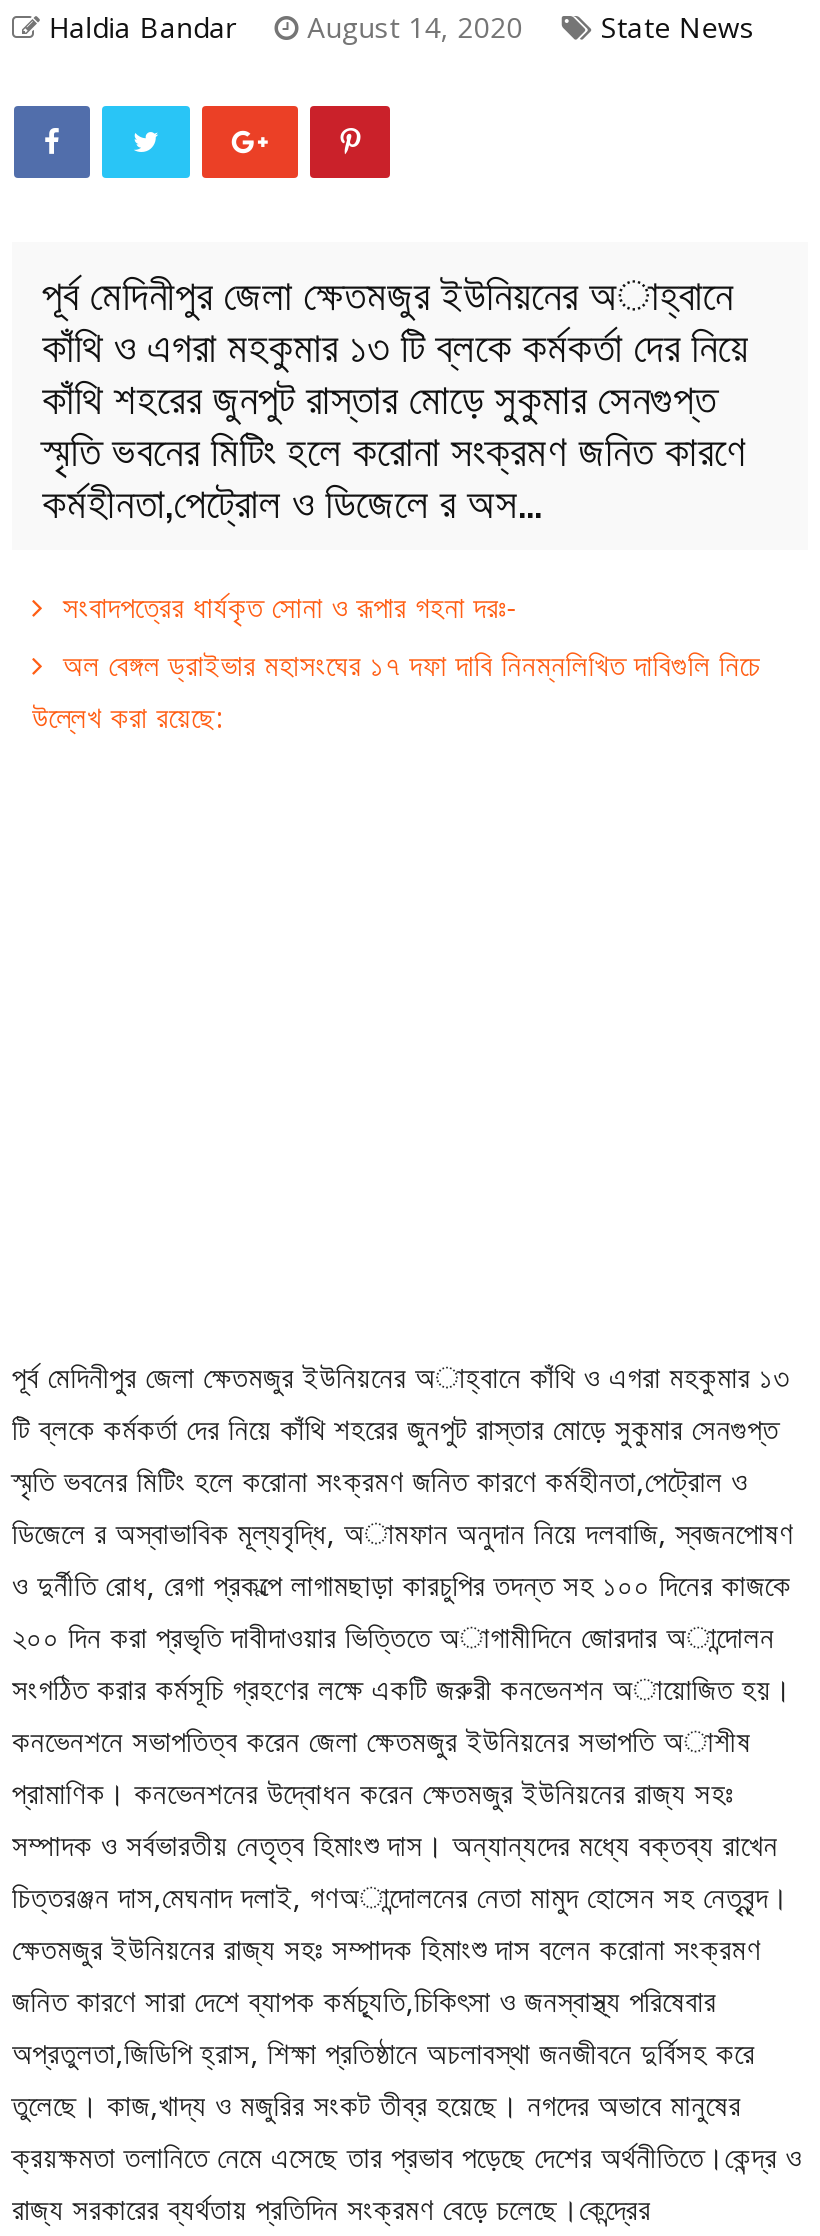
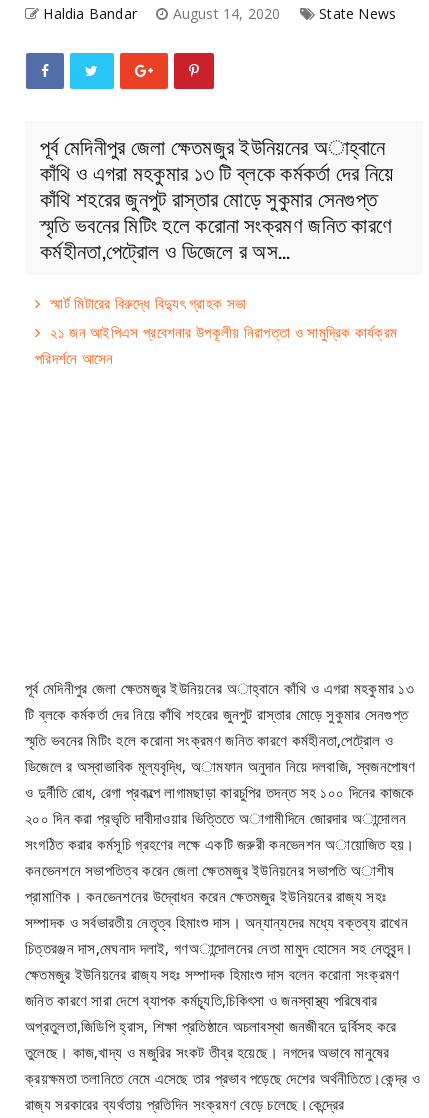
- সংবাদপত্রের ধার্যকৃত সোনা ও রূপার গহনা দরঃ-
- অল বেঙ্গল ড্রাইভার মহাসংঘের ১৭ দফা দাবি নিনম্নলিখিত দাবিগুলি নিচে
- উল্লেখ করা রয়েছে:
+ স্মার্ট মিটারের বিরুদ্ধে বিদ্যুৎ গ্রাহক সভা
+ ২১ জন আইপিএস প্রবেশনার উপকূলীয় নিরাপত্তা ও সামুদ্রিক কার্যক্রম
+ পরিদর্শনে আসেন
